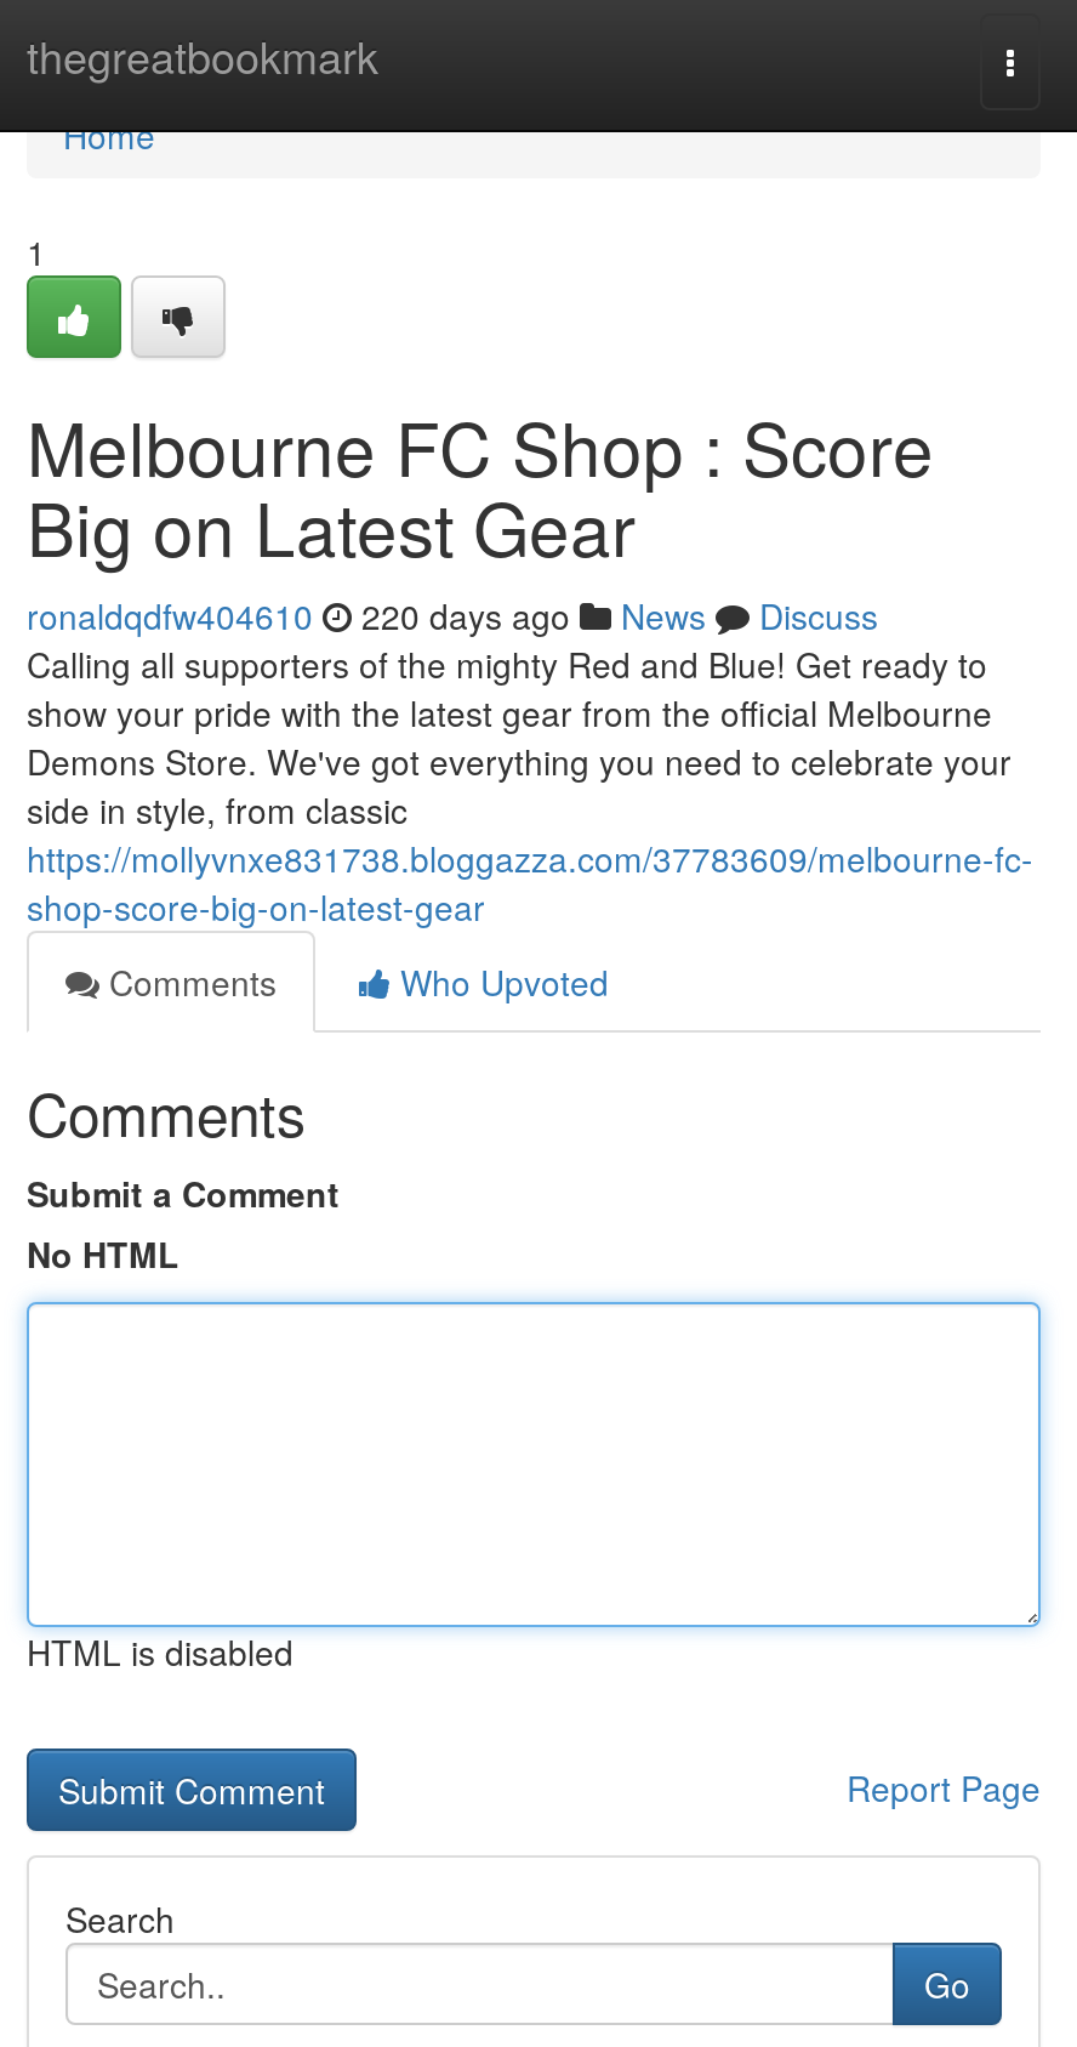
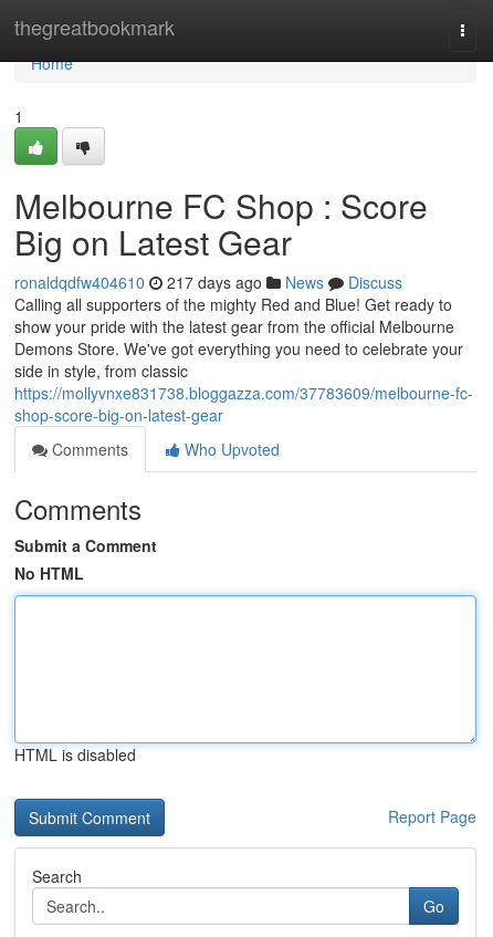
- ronaldqdfw404610 220 days ago News Discuss
+ ronaldqdfw404610 217 days ago News Discuss
